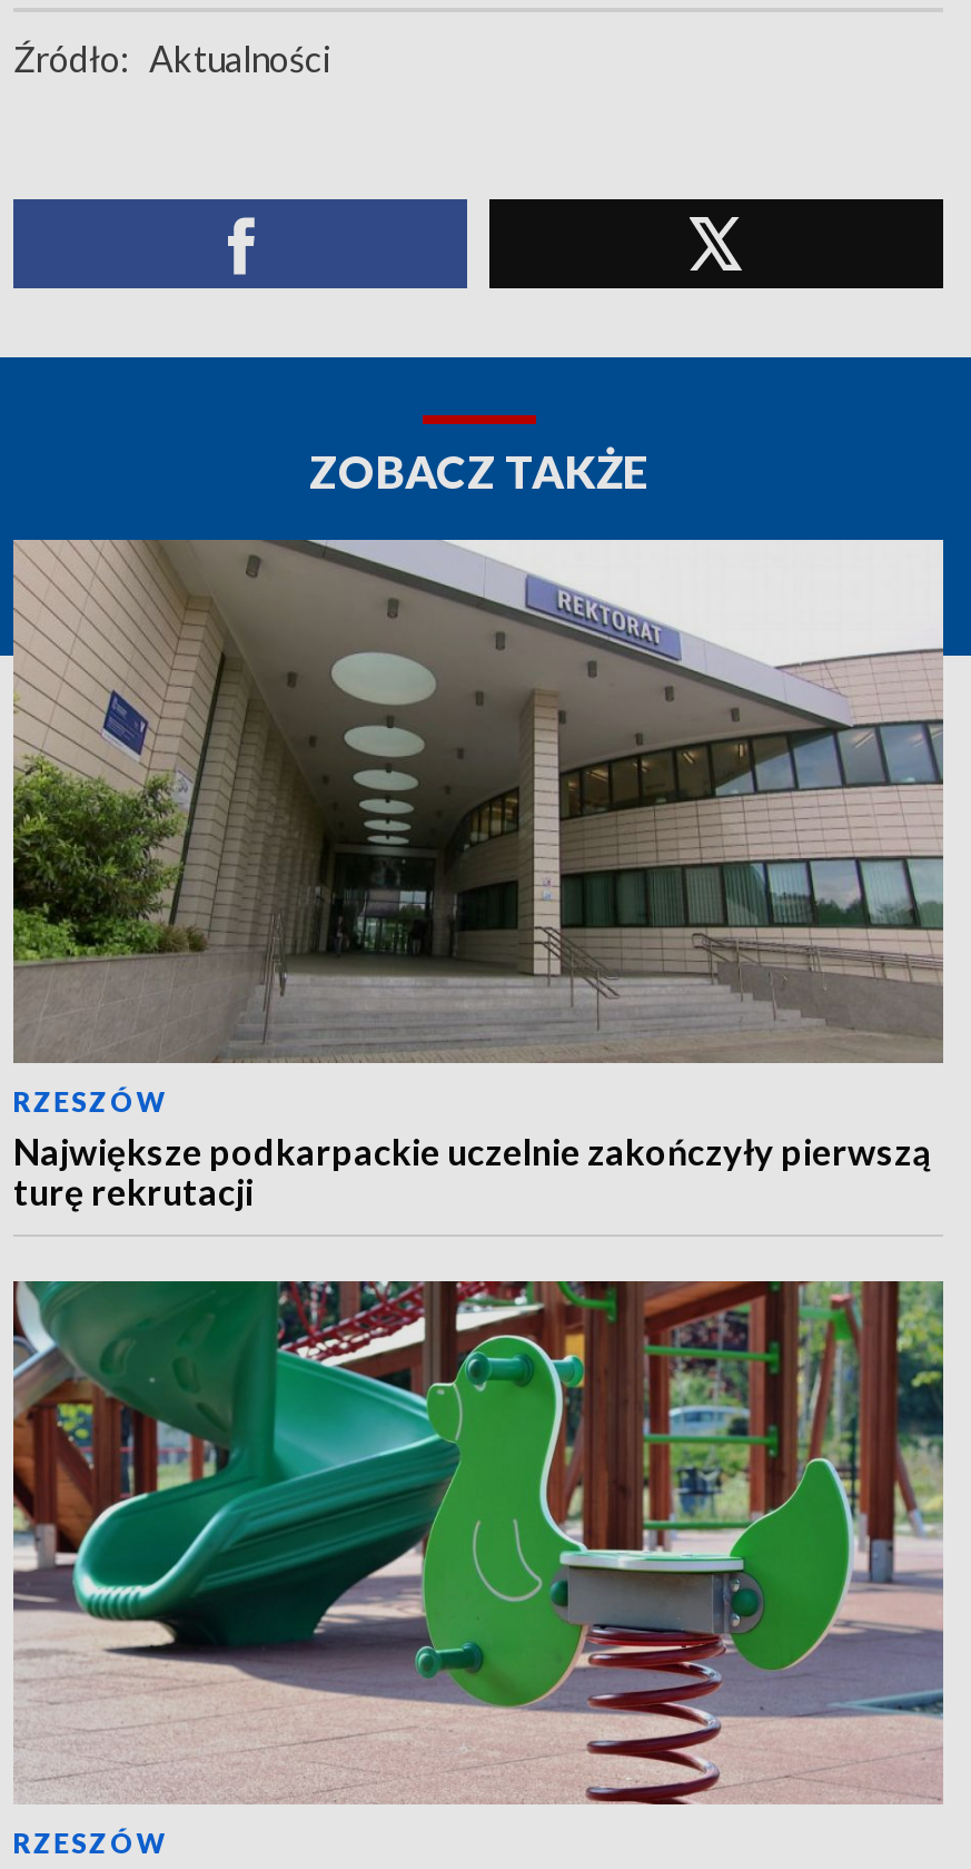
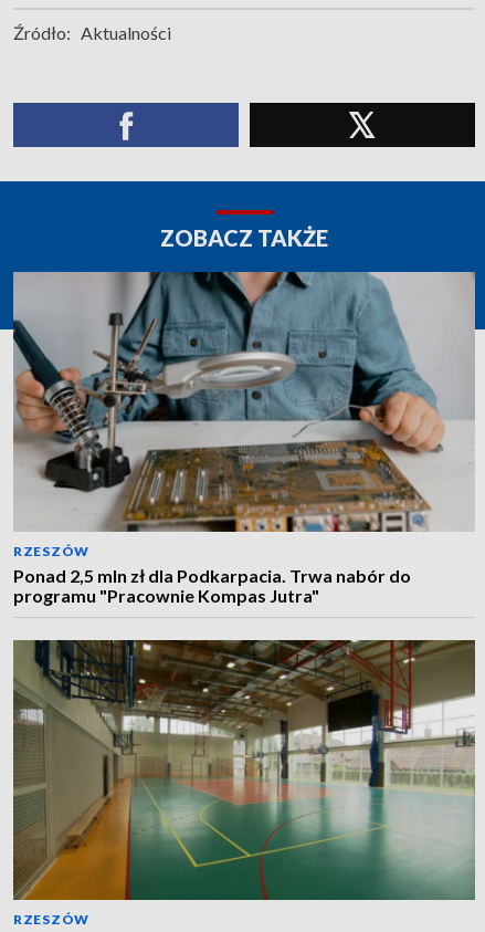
- [image]
- Największe podkarpackie uczelnie zakończyły pierwszą
- turę rekrutacji
+ [image]
+ Ponad 2,5 mln zł dla Podkarpacia. Trwa nabór do
+ programu "Pracownie Kompas Jutra"

- [image]
+ [image]
